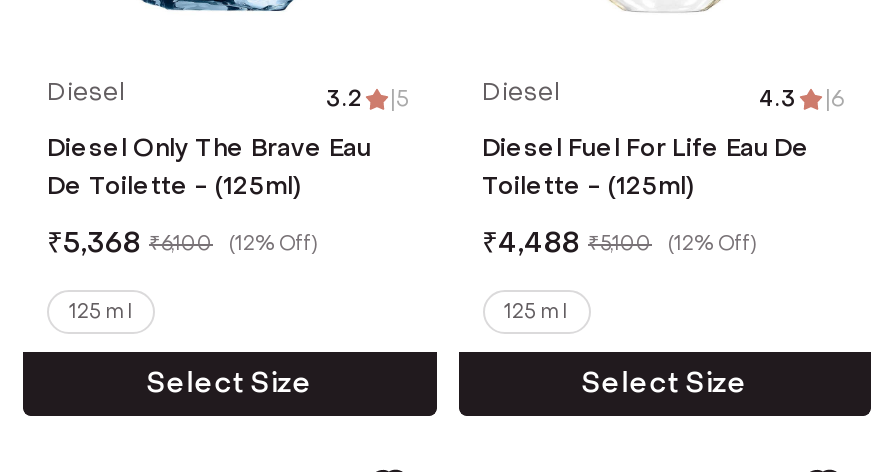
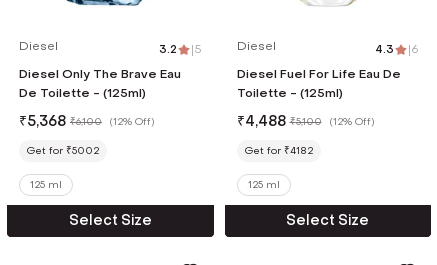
+ Get for ₹5002

+ Get for ₹4182
